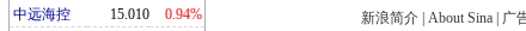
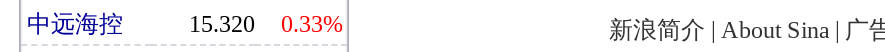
- 15.010
+ 15.320

- 0.94%
+ 0.33%
